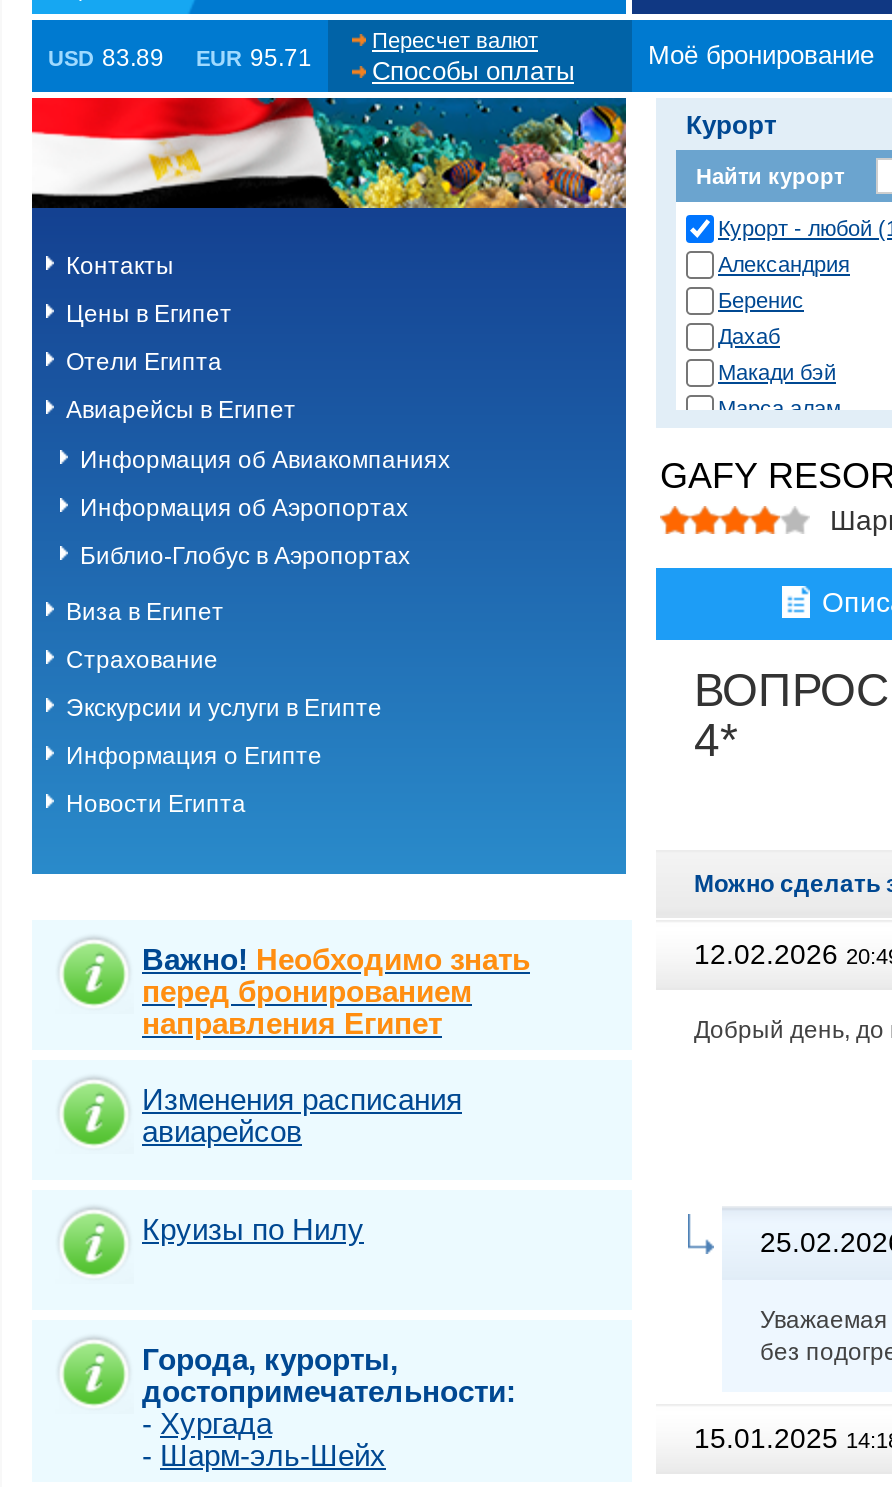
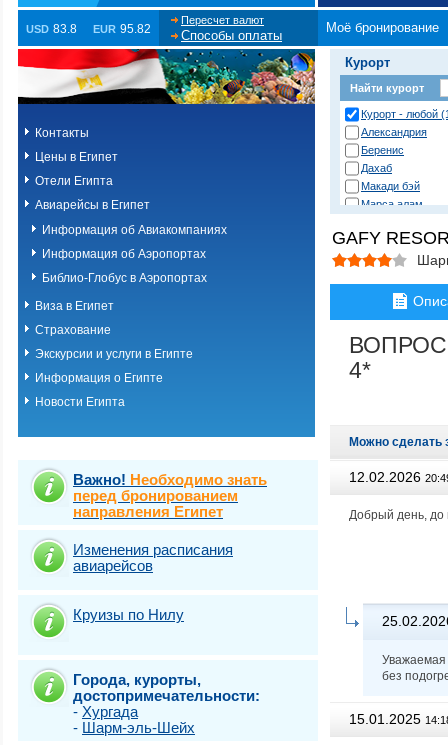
- USD 83.89
+ USD 83.8

- EUR 95.71
+ EUR 95.82
